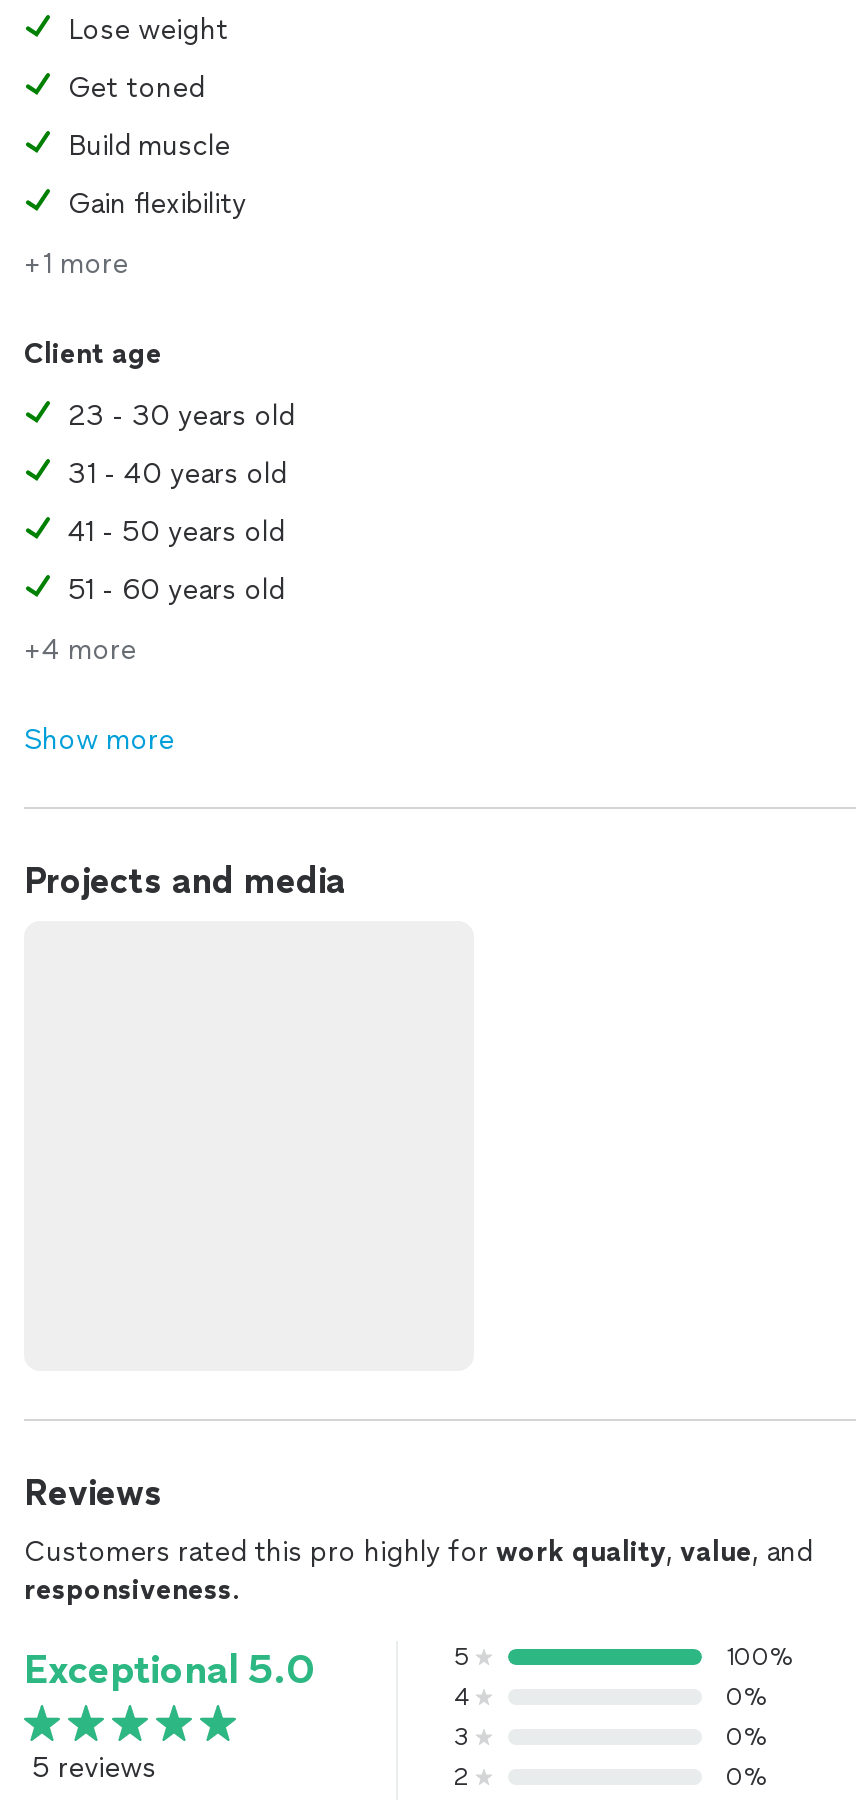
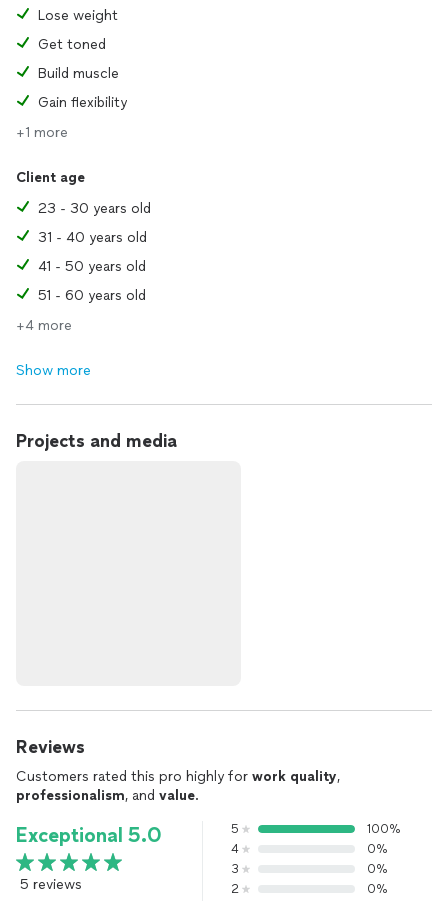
- Customers rated this pro highly for work quality, value, and
- responsiveness.
+ Customers rated this pro highly for work quality,
+ professionalism, and value.
